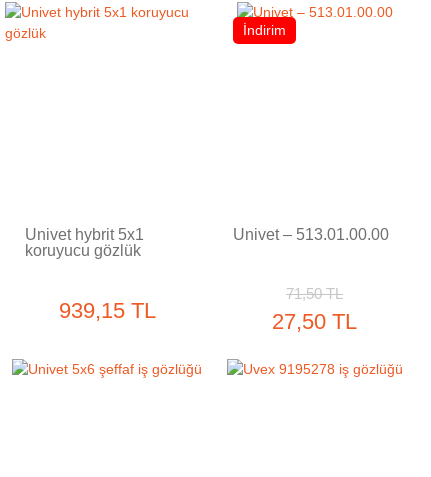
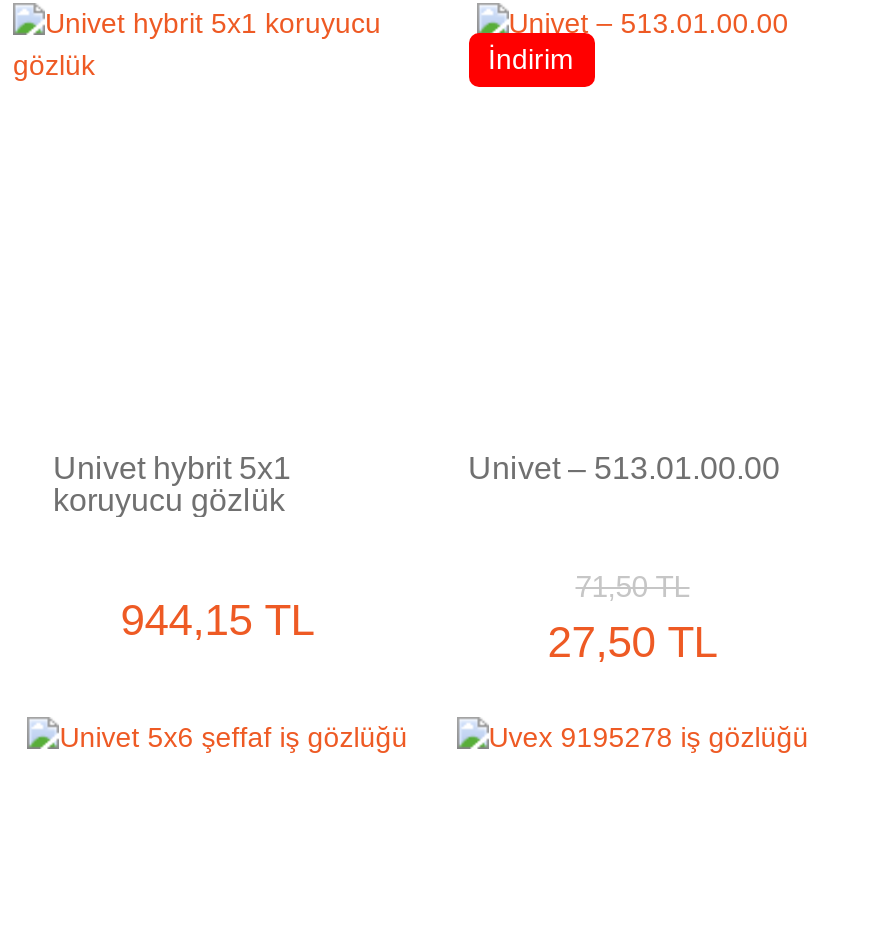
- 939,15 TL
+ 944,15 TL
